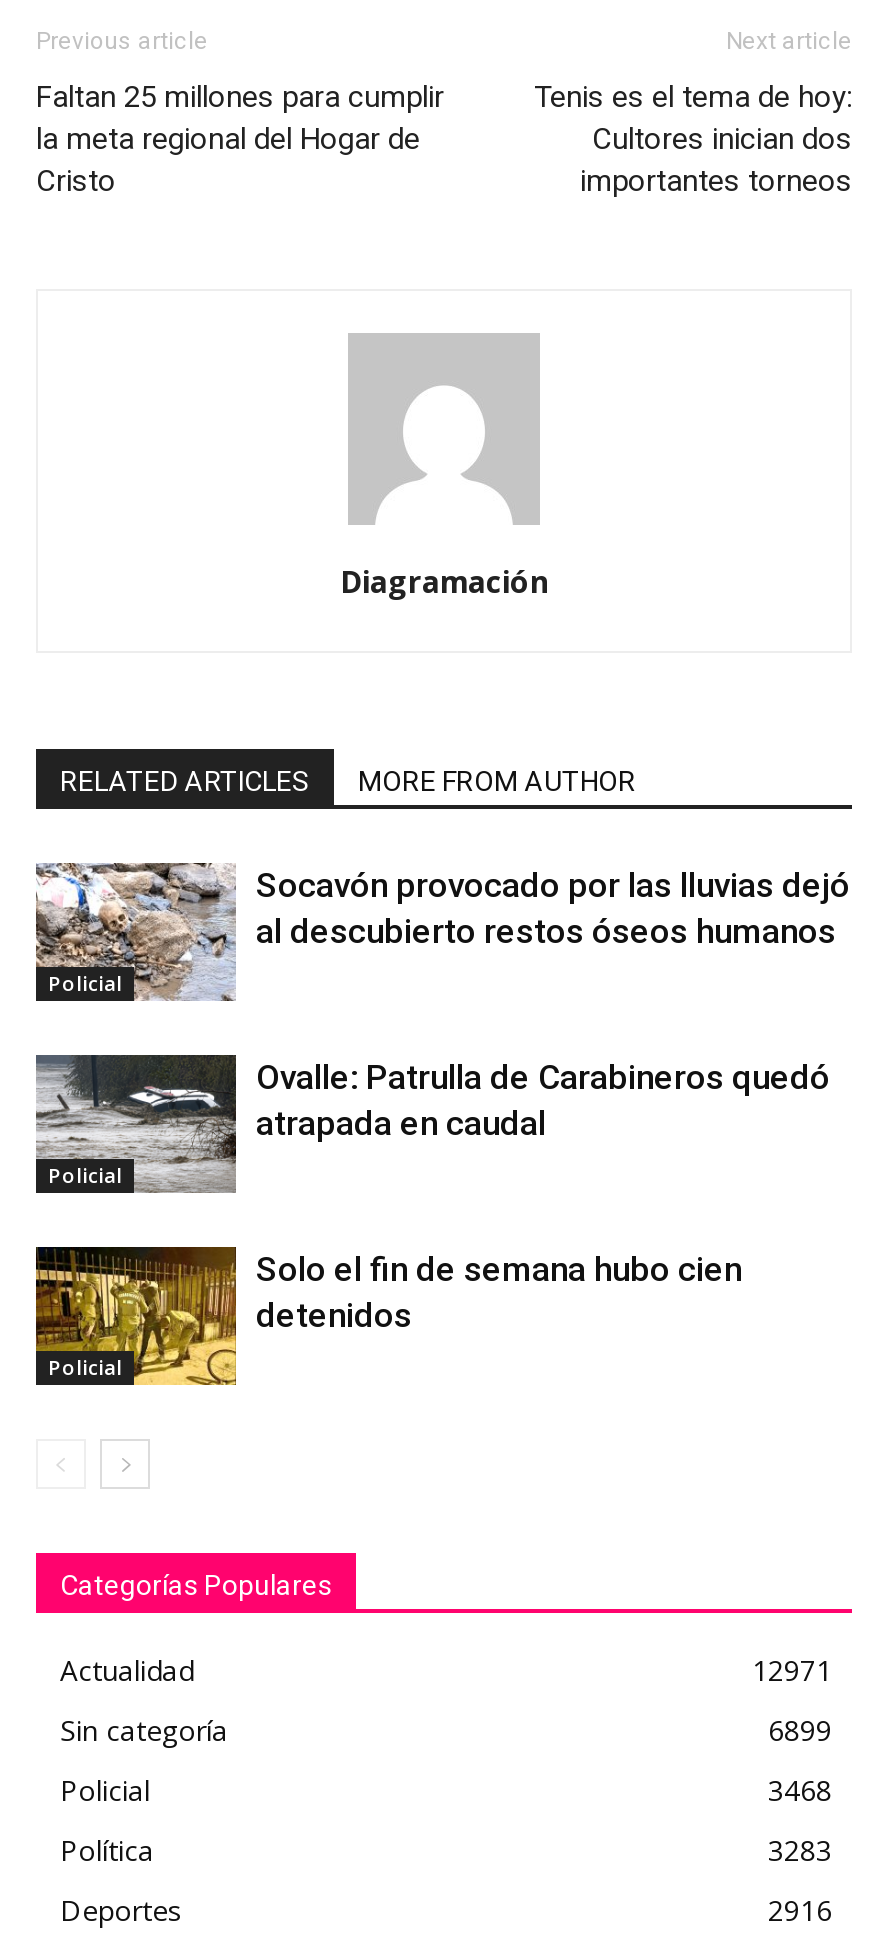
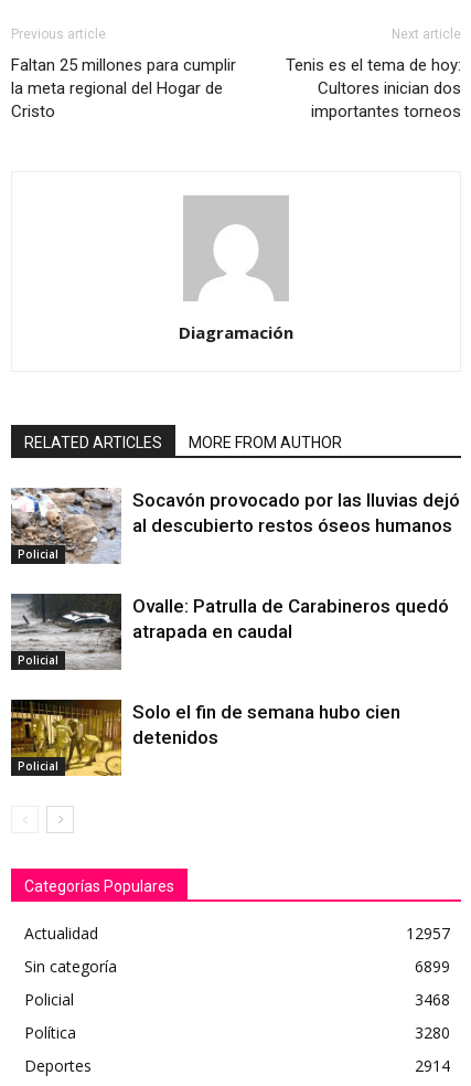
- 12971
+ 12957

- 3283
+ 3280

- 2916
+ 2914
